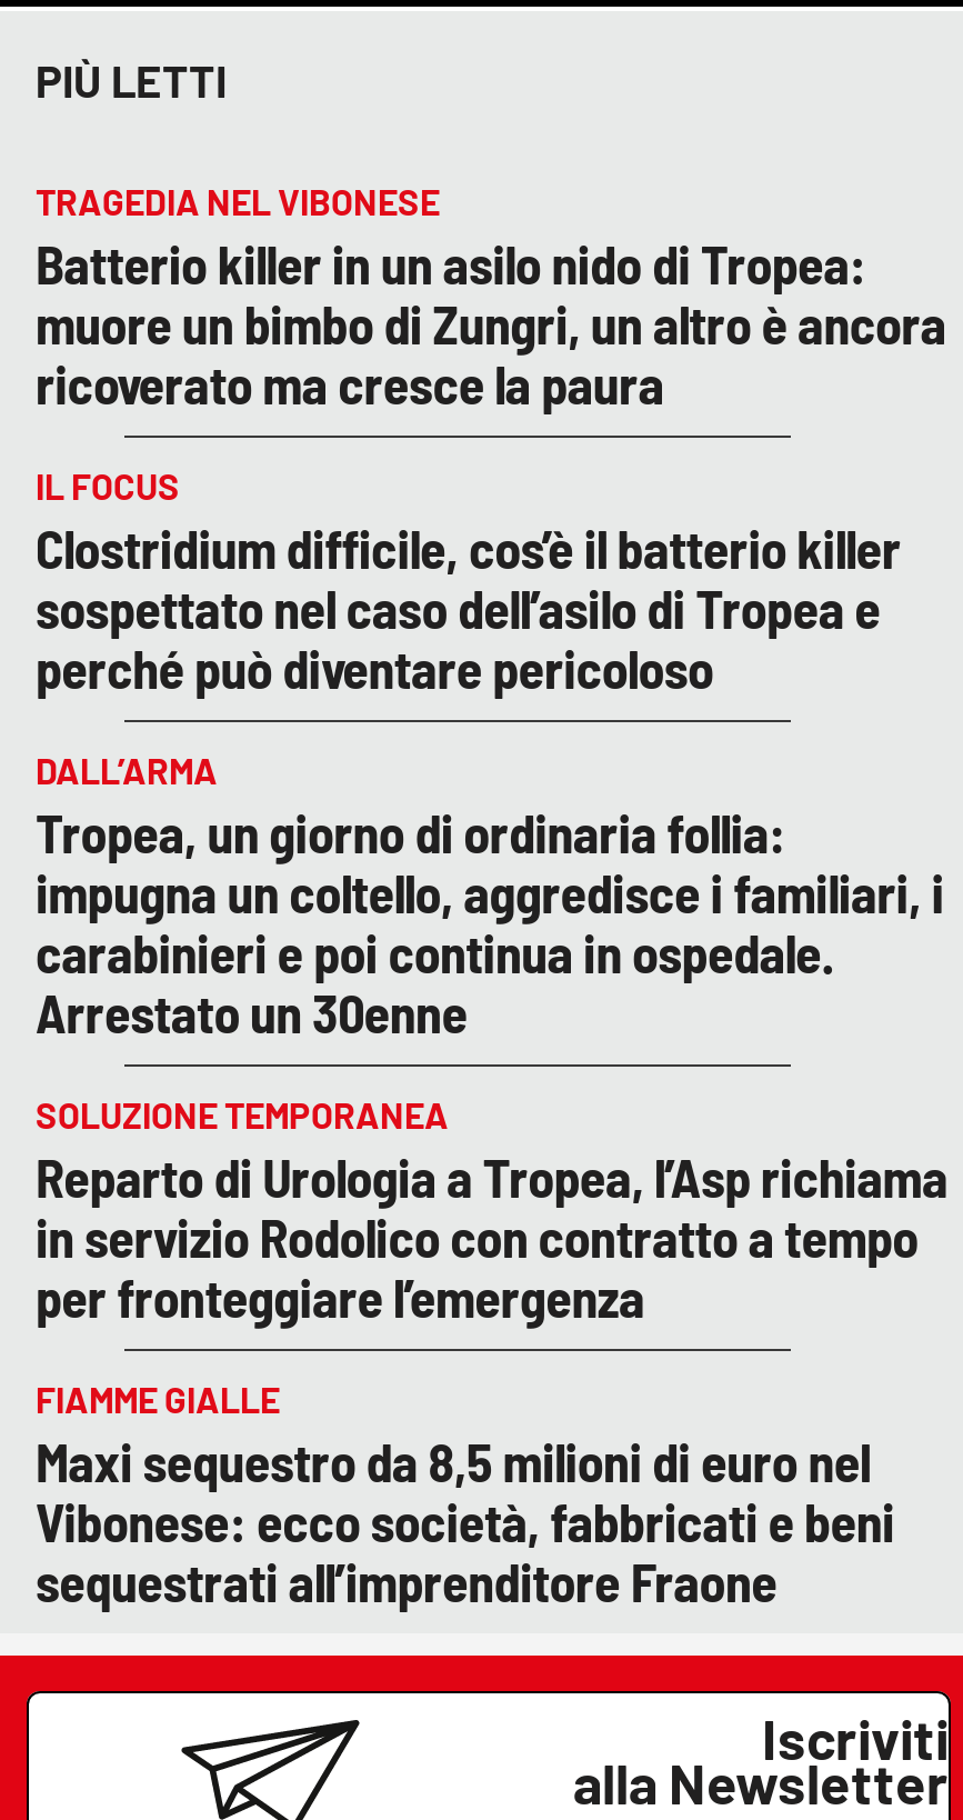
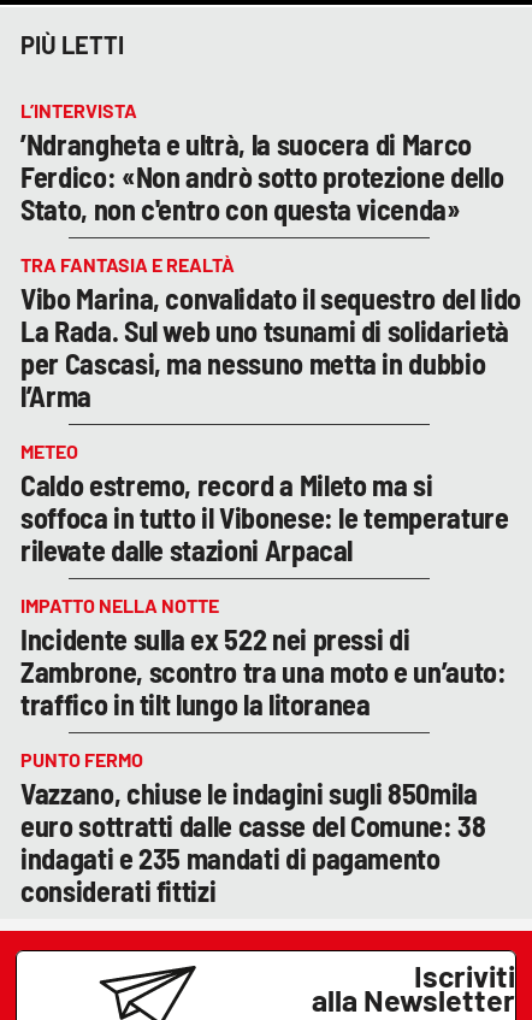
- TRAGEDIA NEL VIBONESE
- Batterio killer in un asilo nido di Tropea:
- muore un bimbo di Zungri, un altro è ancora
- ricoverato ma cresce la paura
+ L’INTERVISTA
+ ’Ndrangheta e ultrà, la suocera di Marco
+ Ferdico: «Non andrò sotto protezione dello
+ Stato, non c'entro con questa vicenda»

- IL FOCUS
- Clostridium difficile, cos’è il batterio killer
- sospettato nel caso dell’asilo di Tropea e
- perché può diventare pericoloso
+ TRA FANTASIA E REALTÀ
+ Vibo Marina, convalidato il sequestro del lido
+ La Rada. Sul web uno tsunami di solidarietà
+ per Cascasi, ma nessuno metta in dubbio
+ l’Arma

- DALL’ARMA
- Tropea, un giorno di ordinaria follia:
- impugna un coltello, aggredisce i familiari, i
- carabinieri e poi continua in ospedale.
- Arrestato un 30enne
+ METEO
+ Caldo estremo, record a Mileto ma si
+ soffoca in tutto il Vibonese: le temperature
+ rilevate dalle stazioni Arpacal

- SOLUZIONE TEMPORANEA
- Reparto di Urologia a Tropea, l’Asp richiama
- in servizio Rodolico con contratto a tempo
- per fronteggiare l’emergenza
+ IMPATTO NELLA NOTTE
+ Incidente sulla ex 522 nei pressi di
+ Zambrone, scontro tra una moto e un’auto:
+ traffico in tilt lungo la litoranea

- FIAMME GIALLE
- Maxi sequestro da 8,5 milioni di euro nel
- Vibonese: ecco società, fabbricati e beni
- sequestrati all’imprenditore Fraone
+ PUNTO FERMO
+ Vazzano, chiuse le indagini sugli 850mila
+ euro sottratti dalle casse del Comune: 38
+ indagati e 235 mandati di pagamento
+ considerati fittizi
